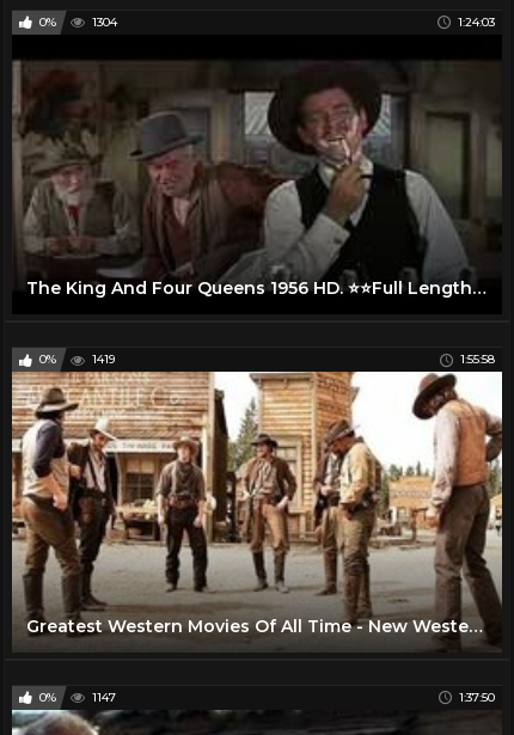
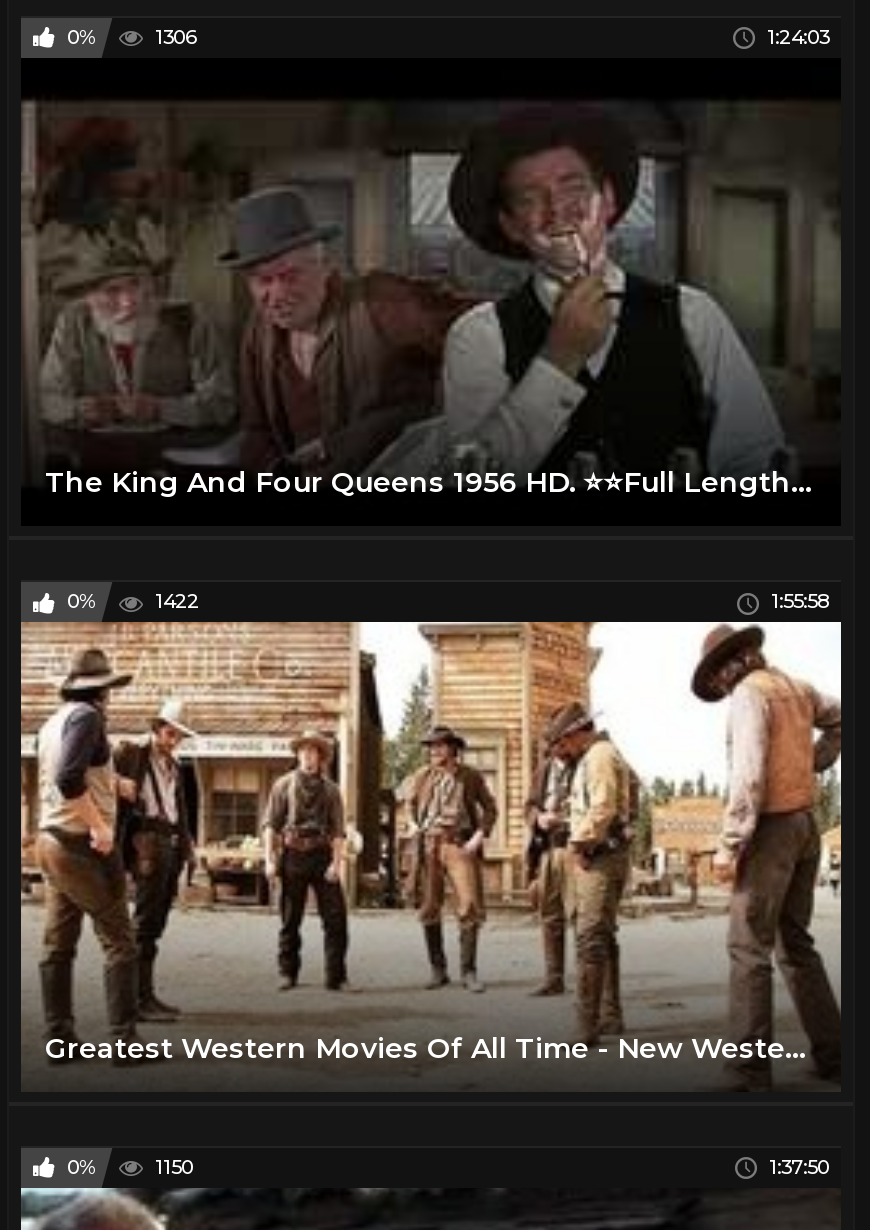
- 1304
+ 1306

- 1419
+ 1422

- 1147
+ 1150
